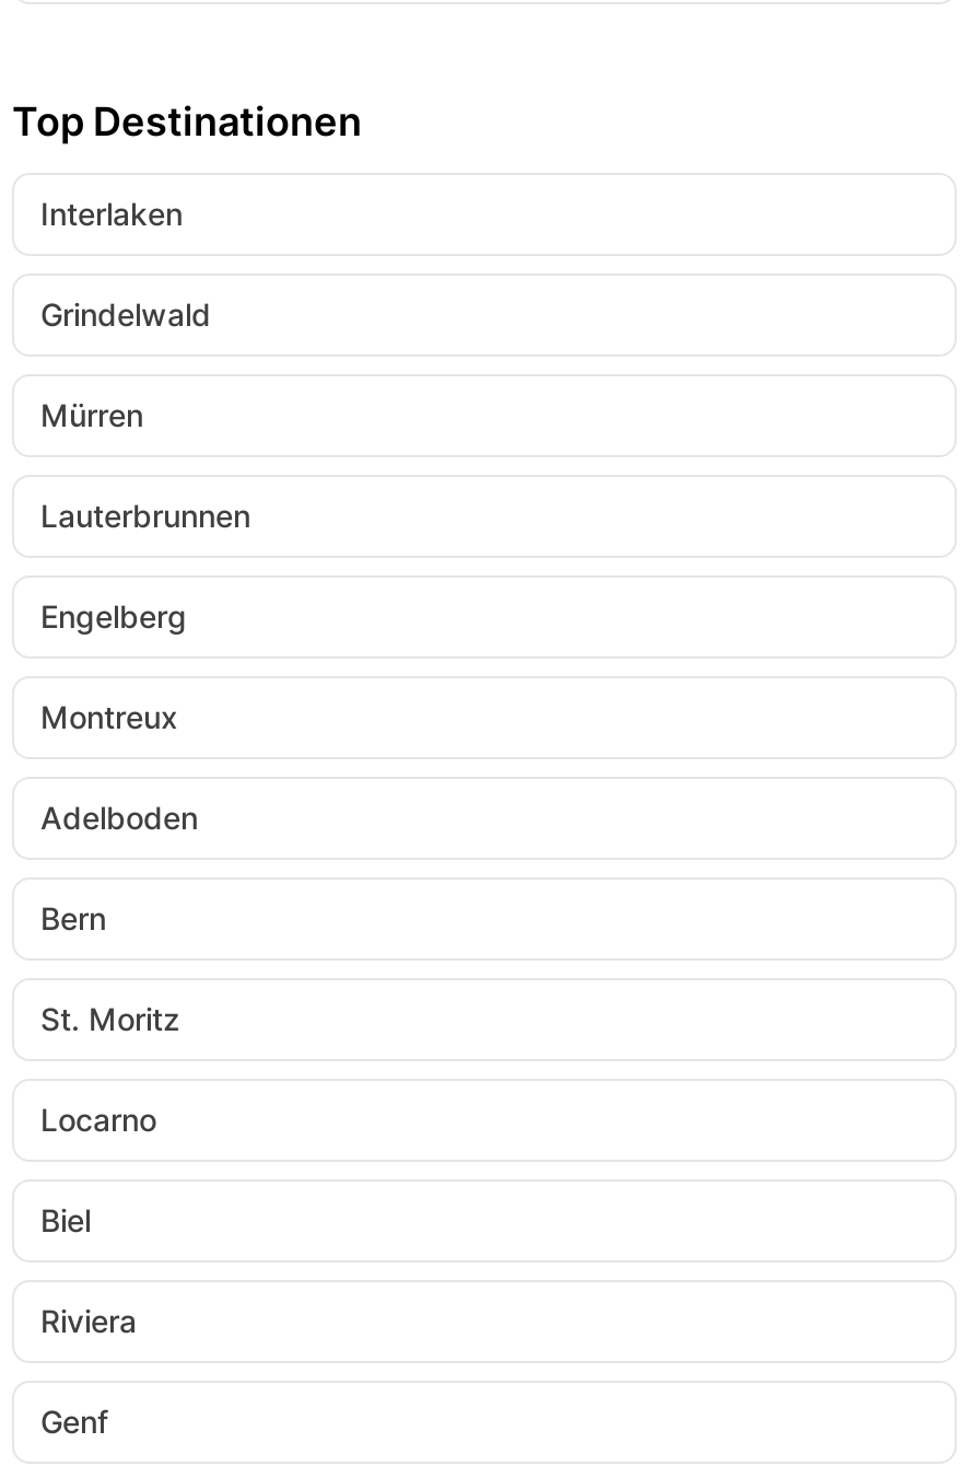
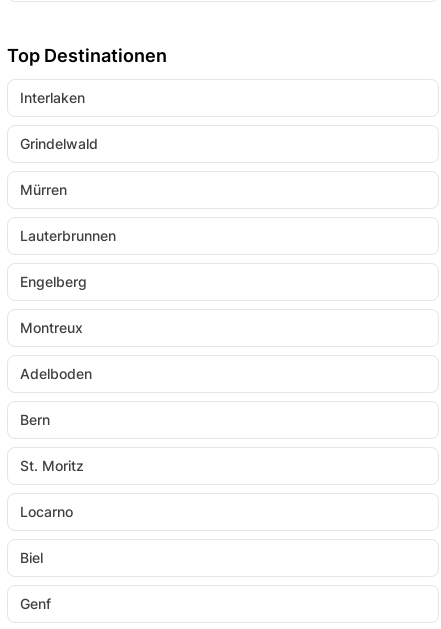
- Riviera
